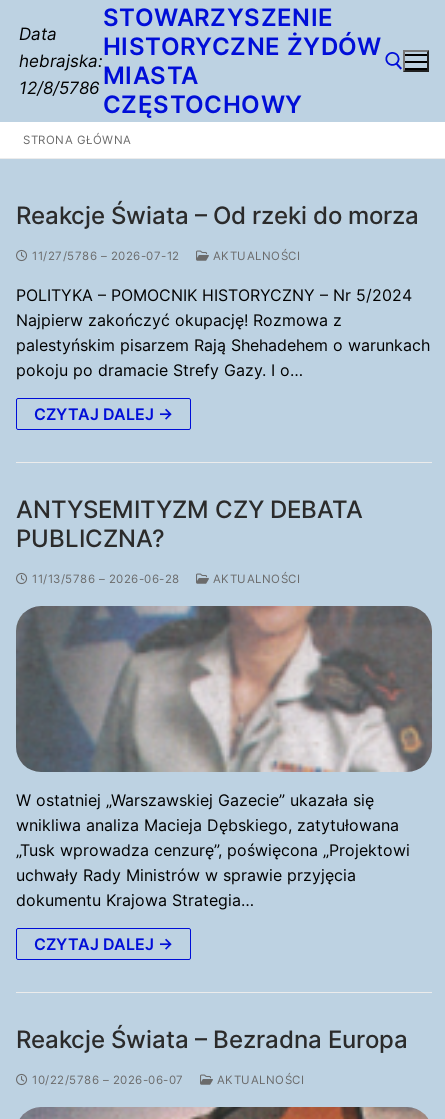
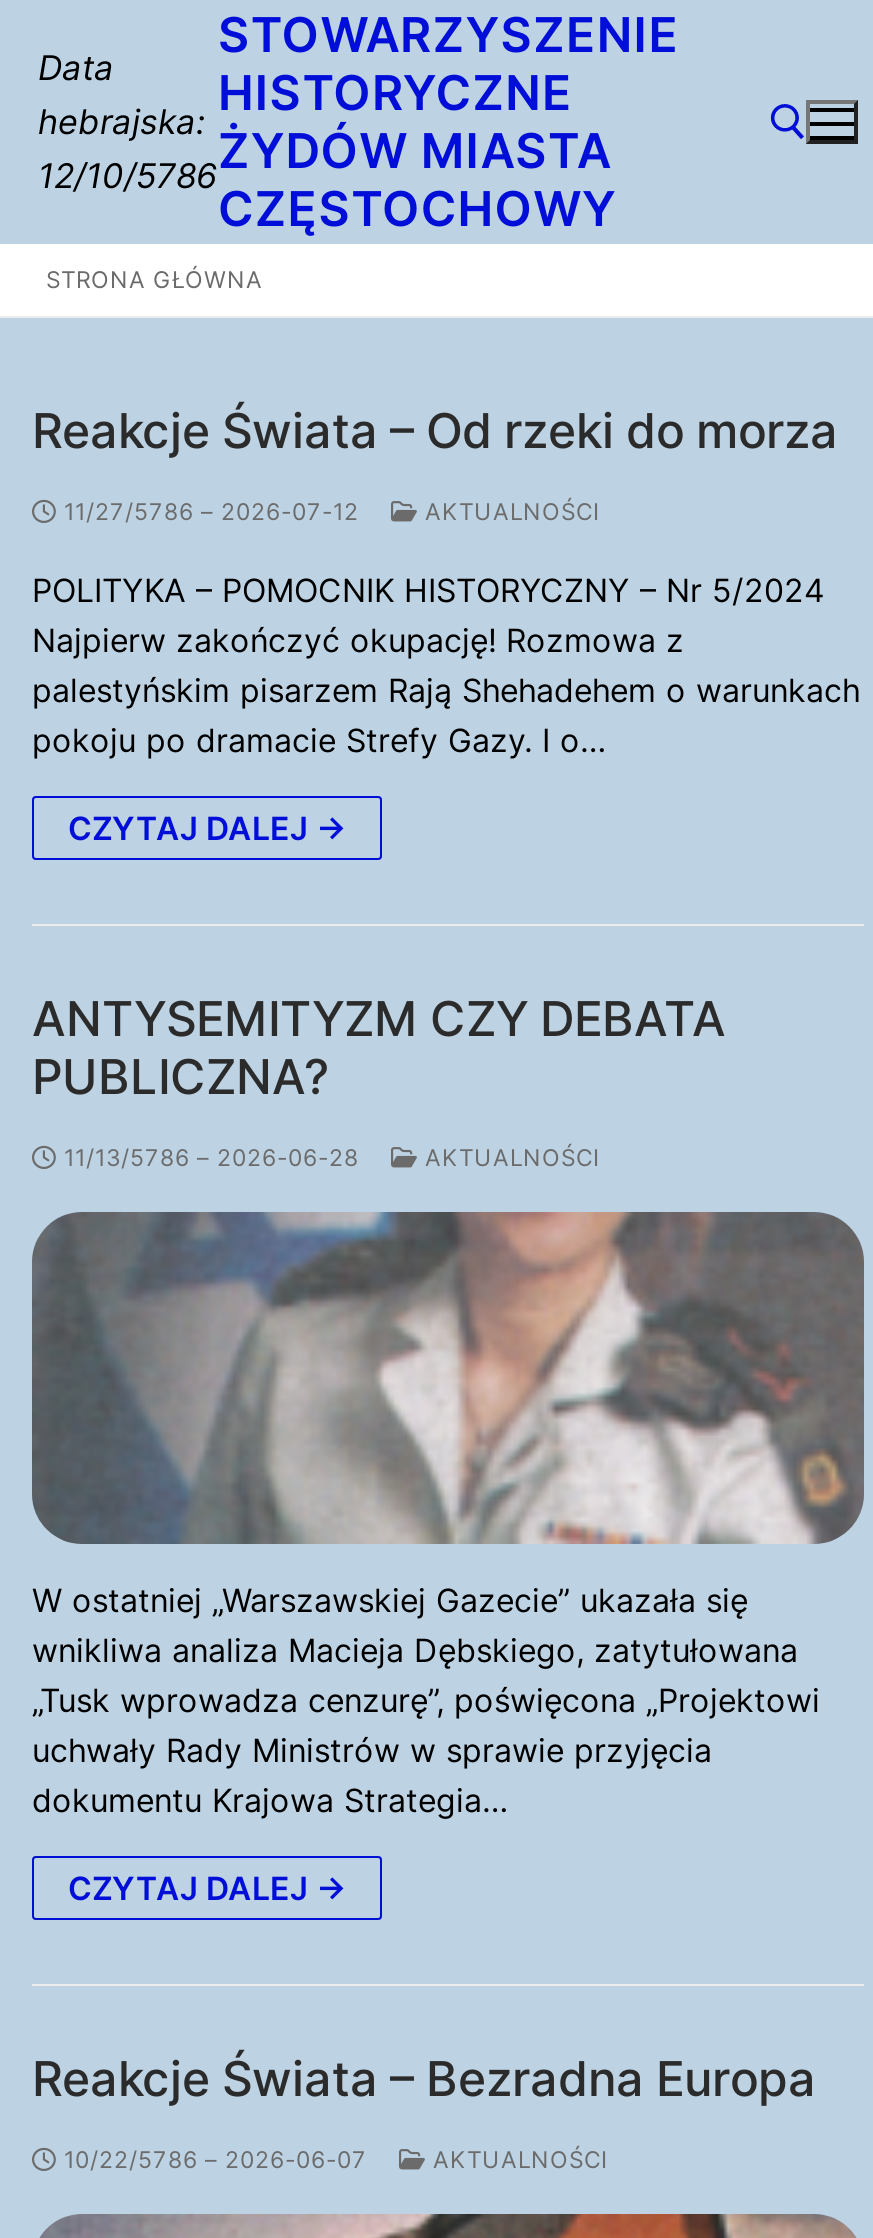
- 12/8/5786
+ 12/10/5786
